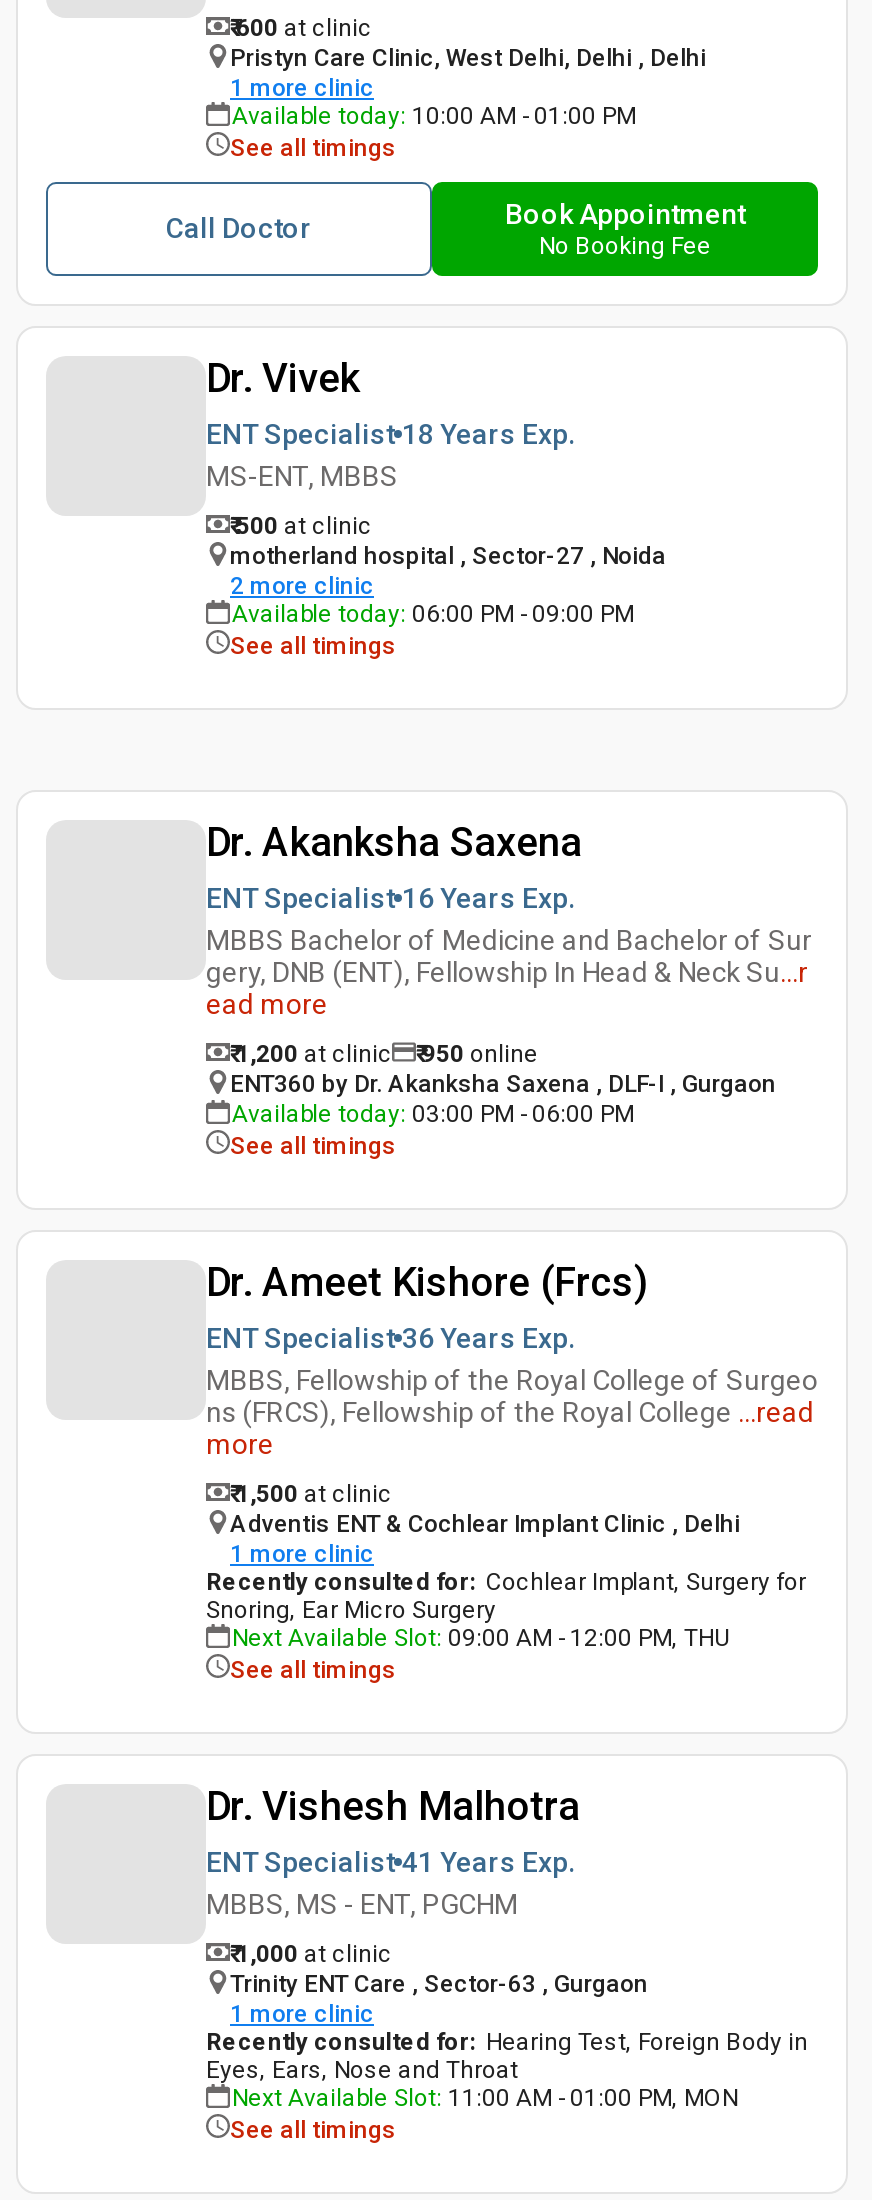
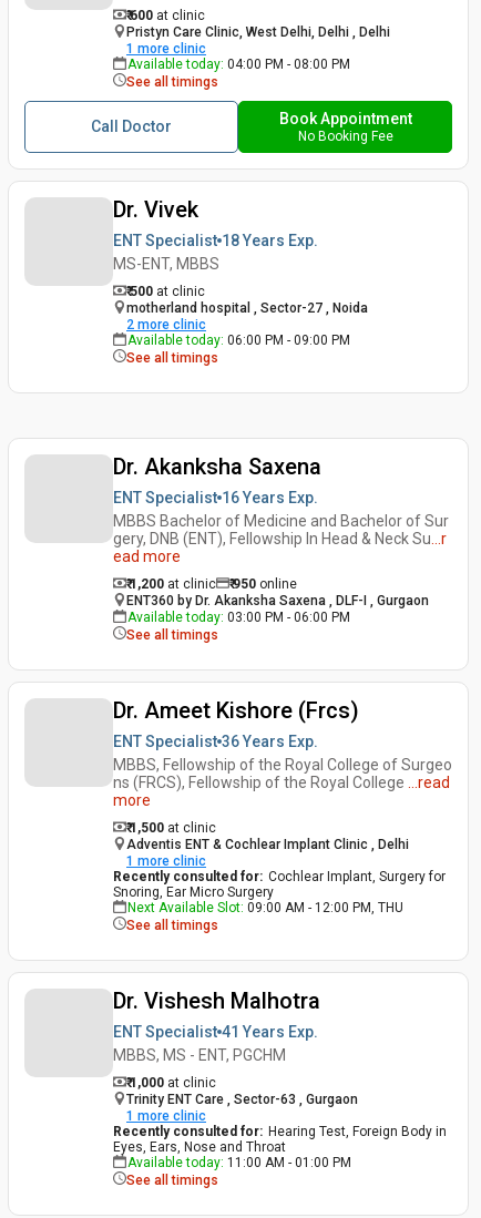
- Available today: 10:00 AM - 01:00 PM
+ Available today: 04:00 PM - 08:00 PM

- Next Available Slot: 11:00 AM - 01:00 PM, MON
+ Available today: 11:00 AM - 01:00 PM
